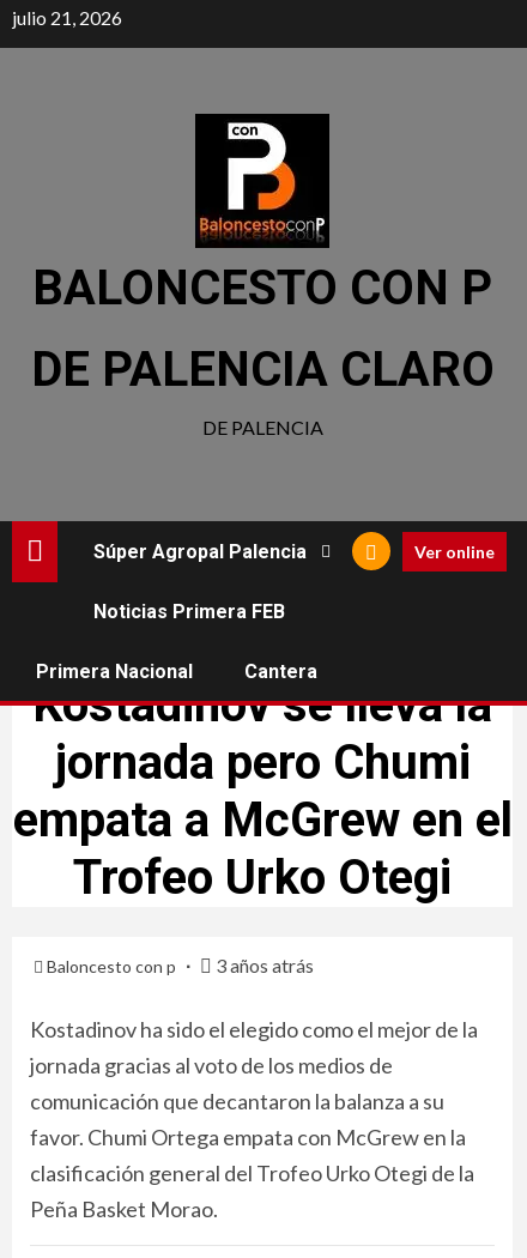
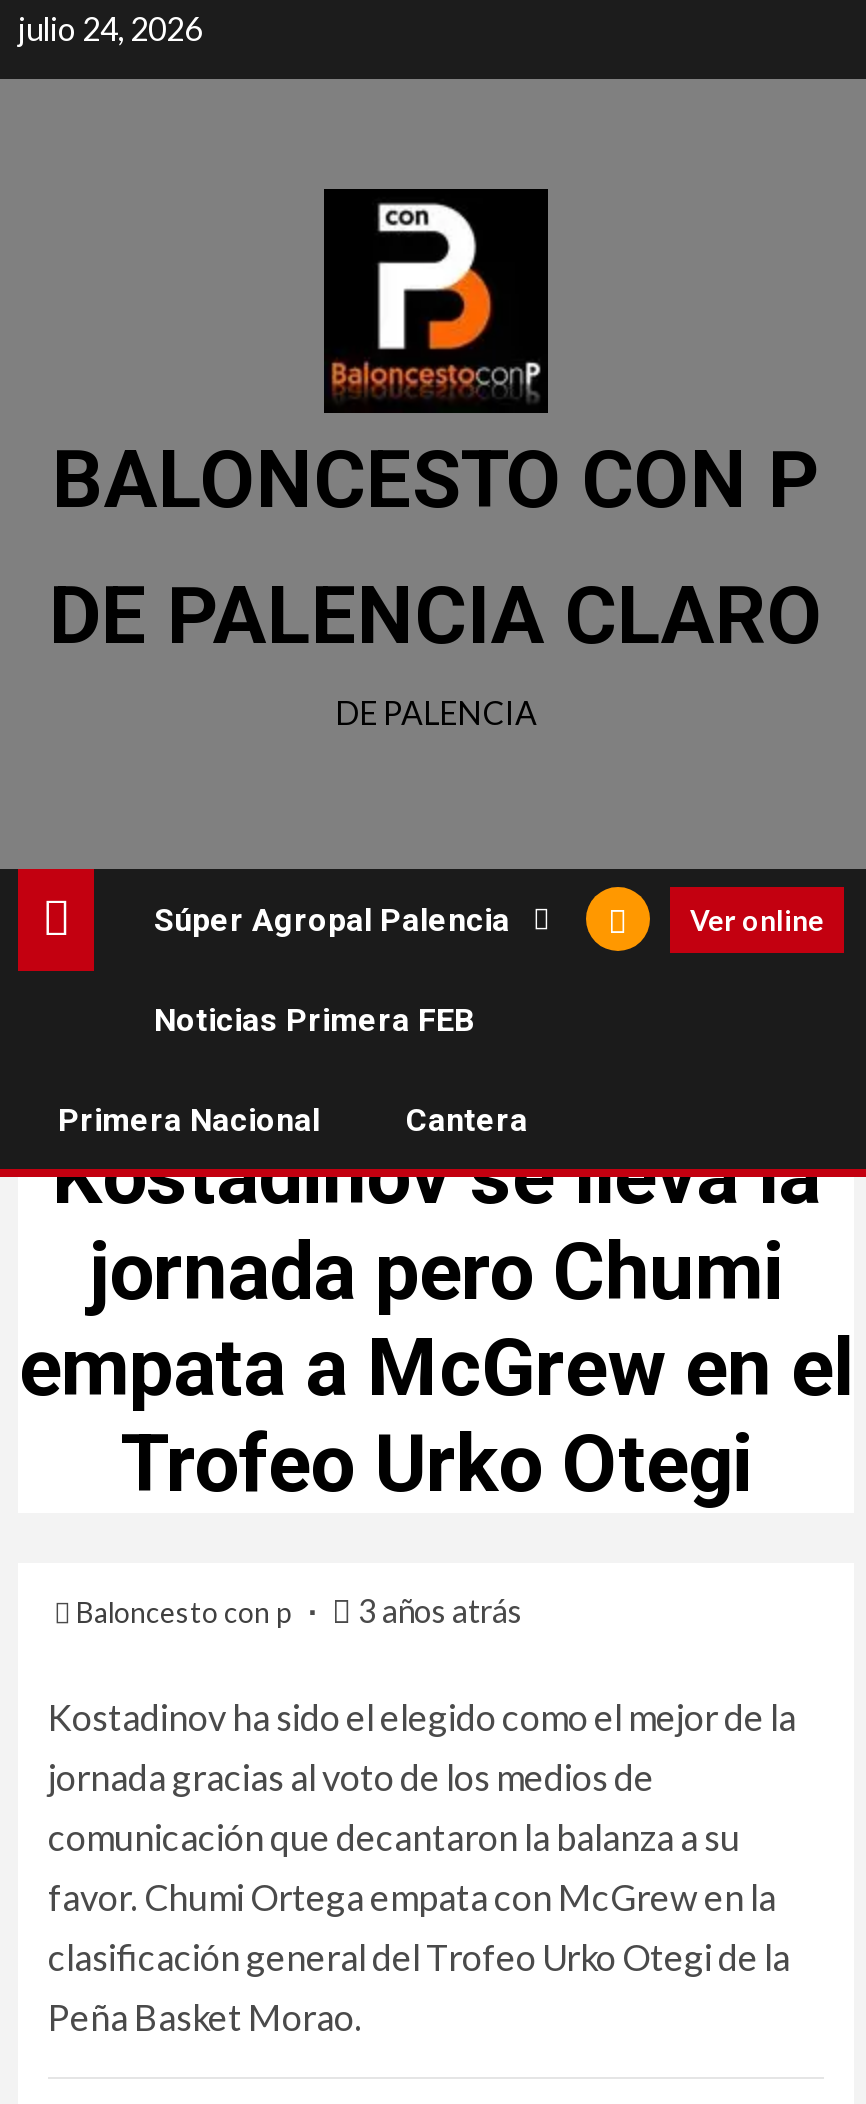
- julio 21, 2026
+ julio 24, 2026
